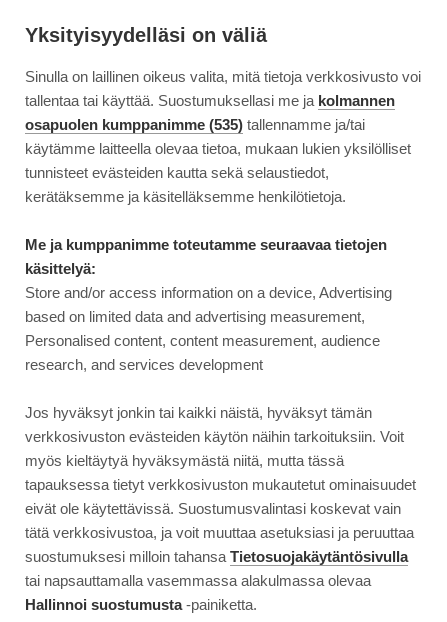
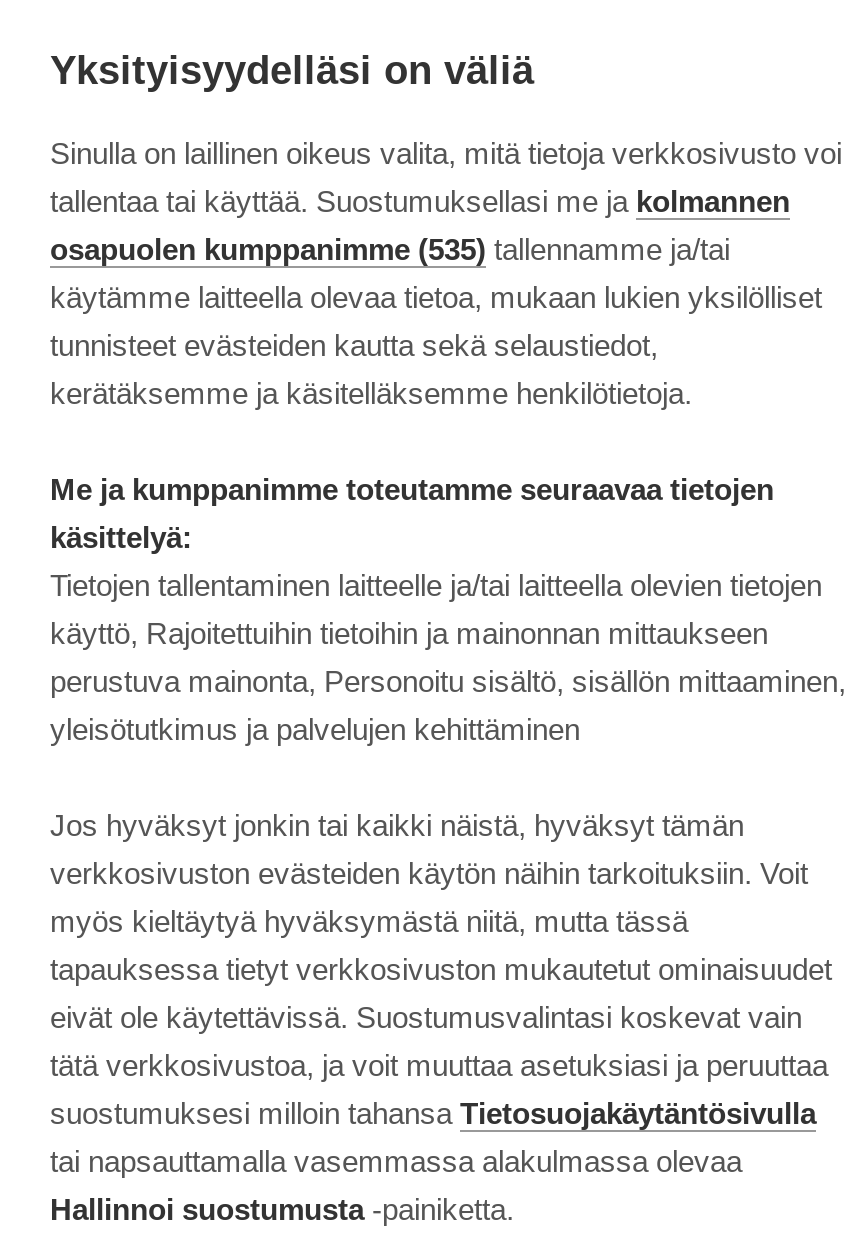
- Store and/or access information on a device, Advertising
- based on limited data and advertising measurement,
- Personalised content, content measurement, audience
- research, and services development
+ Tietojen tallentaminen laitteelle ja/tai laitteella olevien tietojen
+ käyttö, Rajoitettuihin tietoihin ja mainonnan mittaukseen
+ perustuva mainonta, Personoitu sisältö, sisällön mittaaminen,
+ yleisötutkimus ja palvelujen kehittäminen
